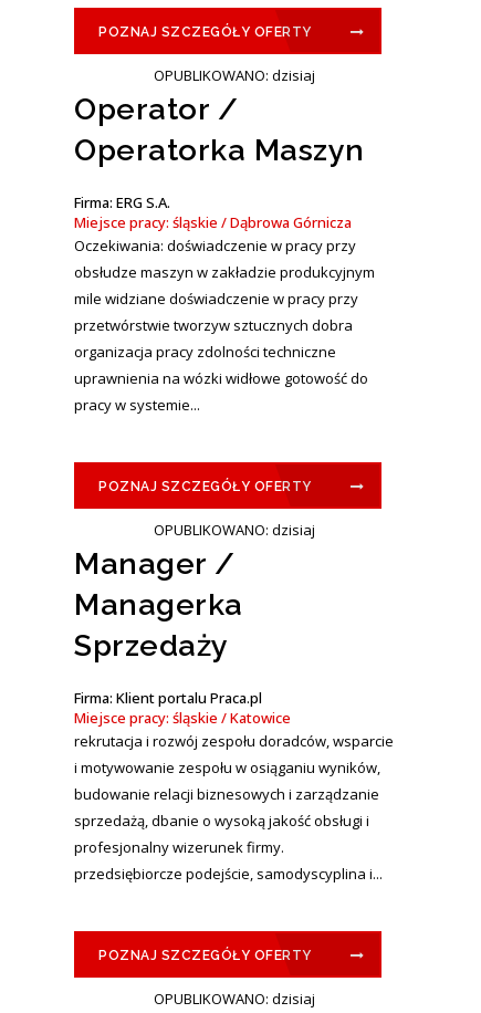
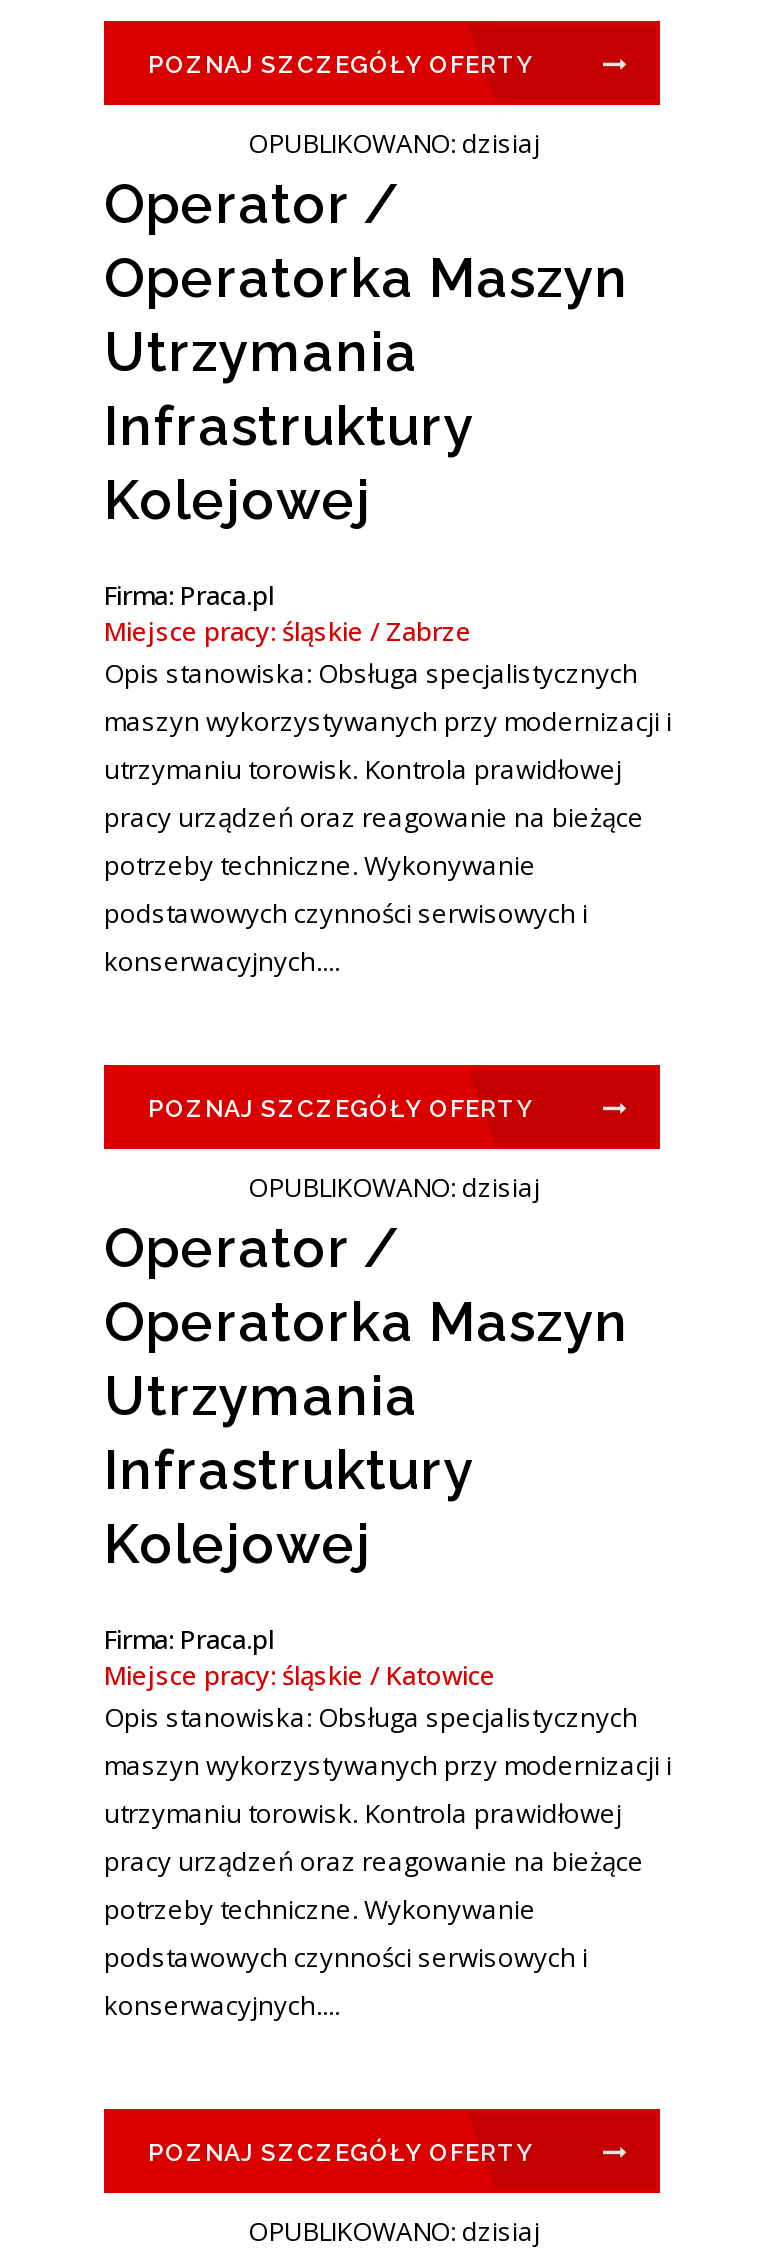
- Firma: ERG S.A.
- Miejsce pracy: śląskie / Dąbrowa Górnicza
- Oczekiwania: doświadczenie w pracy przy
- obsłudze maszyn w zakładzie produkcyjnym
- mile widziane doświadczenie w pracy przy
- przetwórstwie tworzyw sztucznych dobra
- organizacja pracy zdolności techniczne
- uprawnienia na wózki widłowe gotowość do
- pracy w systemie...
+ Utrzymania
+ Infrastruktury
+ Kolejowej
+ Firma: Praca.pl
+ Miejsce pracy: śląskie / Zabrze
+ Opis stanowiska: Obsługa specjalistycznych
+ maszyn wykorzystywanych przy modernizacji i
+ utrzymaniu torowisk. Kontrola prawidłowej
+ pracy urządzeń oraz reagowanie na bieżące
+ potrzeby techniczne. Wykonywanie
+ podstawowych czynności serwisowych i
+ konserwacyjnych....

- Manager /
- Managerka
- Sprzedaży
+ Operator /
+ Operatorka Maszyn
+ Utrzymania
+ Infrastruktury
+ Kolejowej

- Firma: Klient portalu Praca.pl
+ Firma: Praca.pl

- rekrutacja i rozwój zespołu doradców, wsparcie
- i motywowanie zespołu w osiąganiu wyników,
- budowanie relacji biznesowych i zarządzanie
- sprzedażą, dbanie o wysoką jakość obsługi i
- profesjonalny wizerunek firmy.
- przedsiębiorcze podejście, samodyscyplina i...
+ Opis stanowiska: Obsługa specjalistycznych
+ maszyn wykorzystywanych przy modernizacji i
+ utrzymaniu torowisk. Kontrola prawidłowej
+ pracy urządzeń oraz reagowanie na bieżące
+ potrzeby techniczne. Wykonywanie
+ podstawowych czynności serwisowych i
+ konserwacyjnych....
